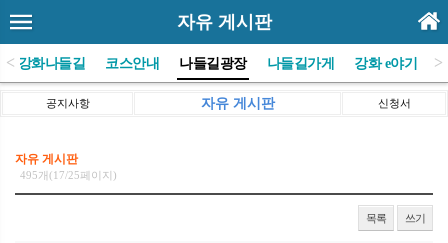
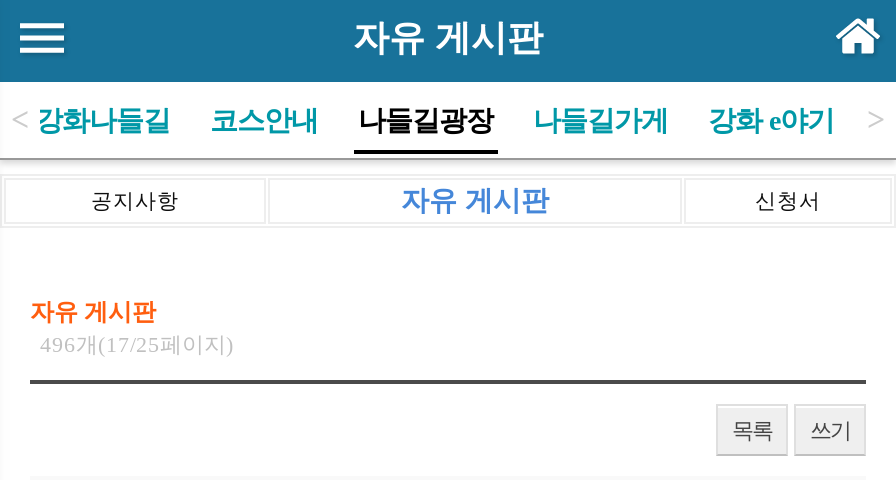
- 495개(17/25페이지)
+ 496개(17/25페이지)
